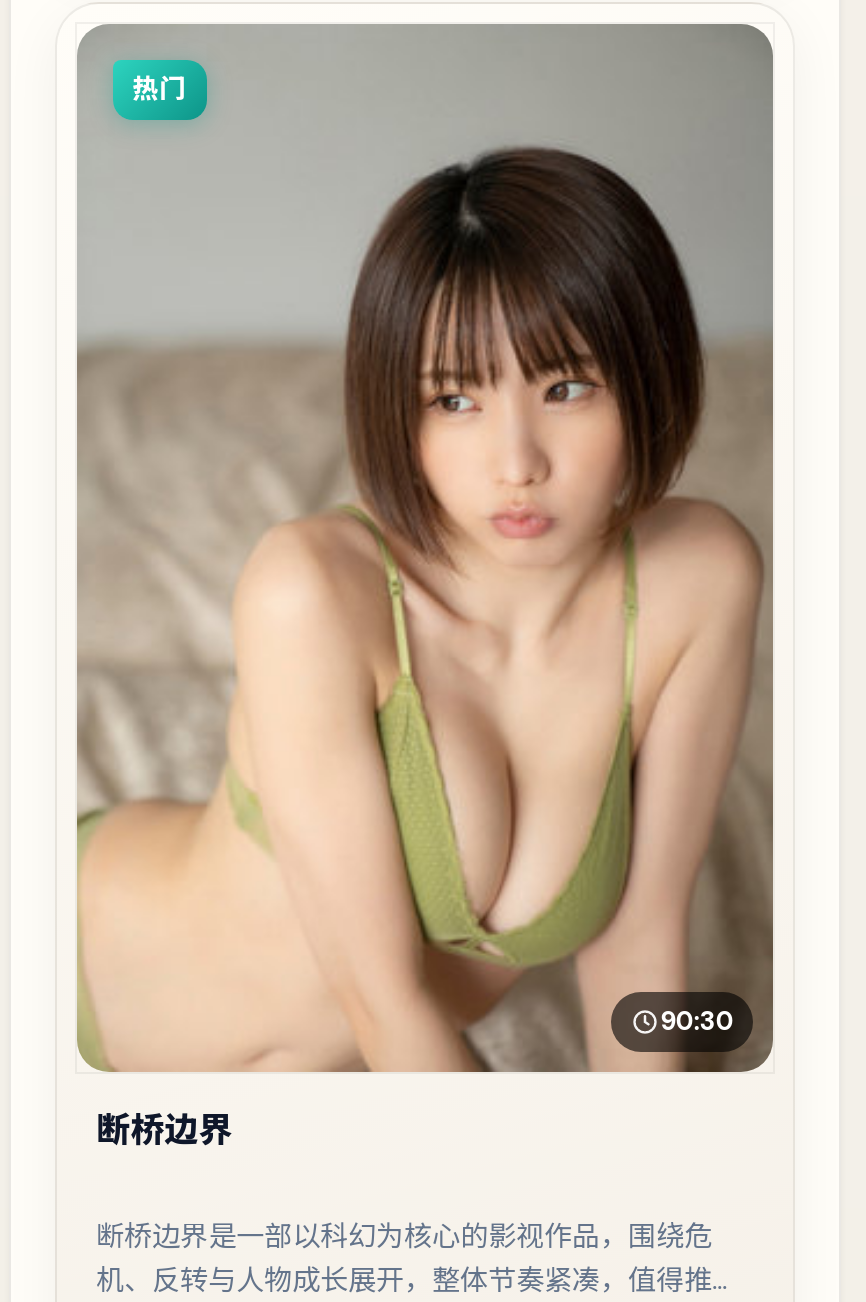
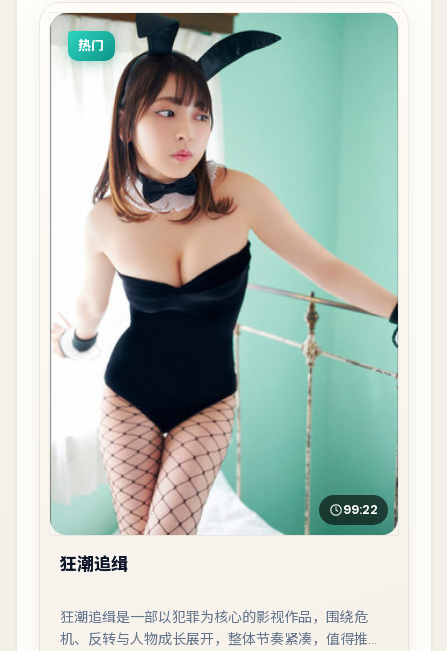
- [image]
- 90:30
+ [image]
+ 99:22

- 断桥边界
+ 狂潮追缉

- 断桥边界是一部以科幻为核心的影视作品，围绕危
+ 狂潮追缉是一部以犯罪为核心的影视作品，围绕危
